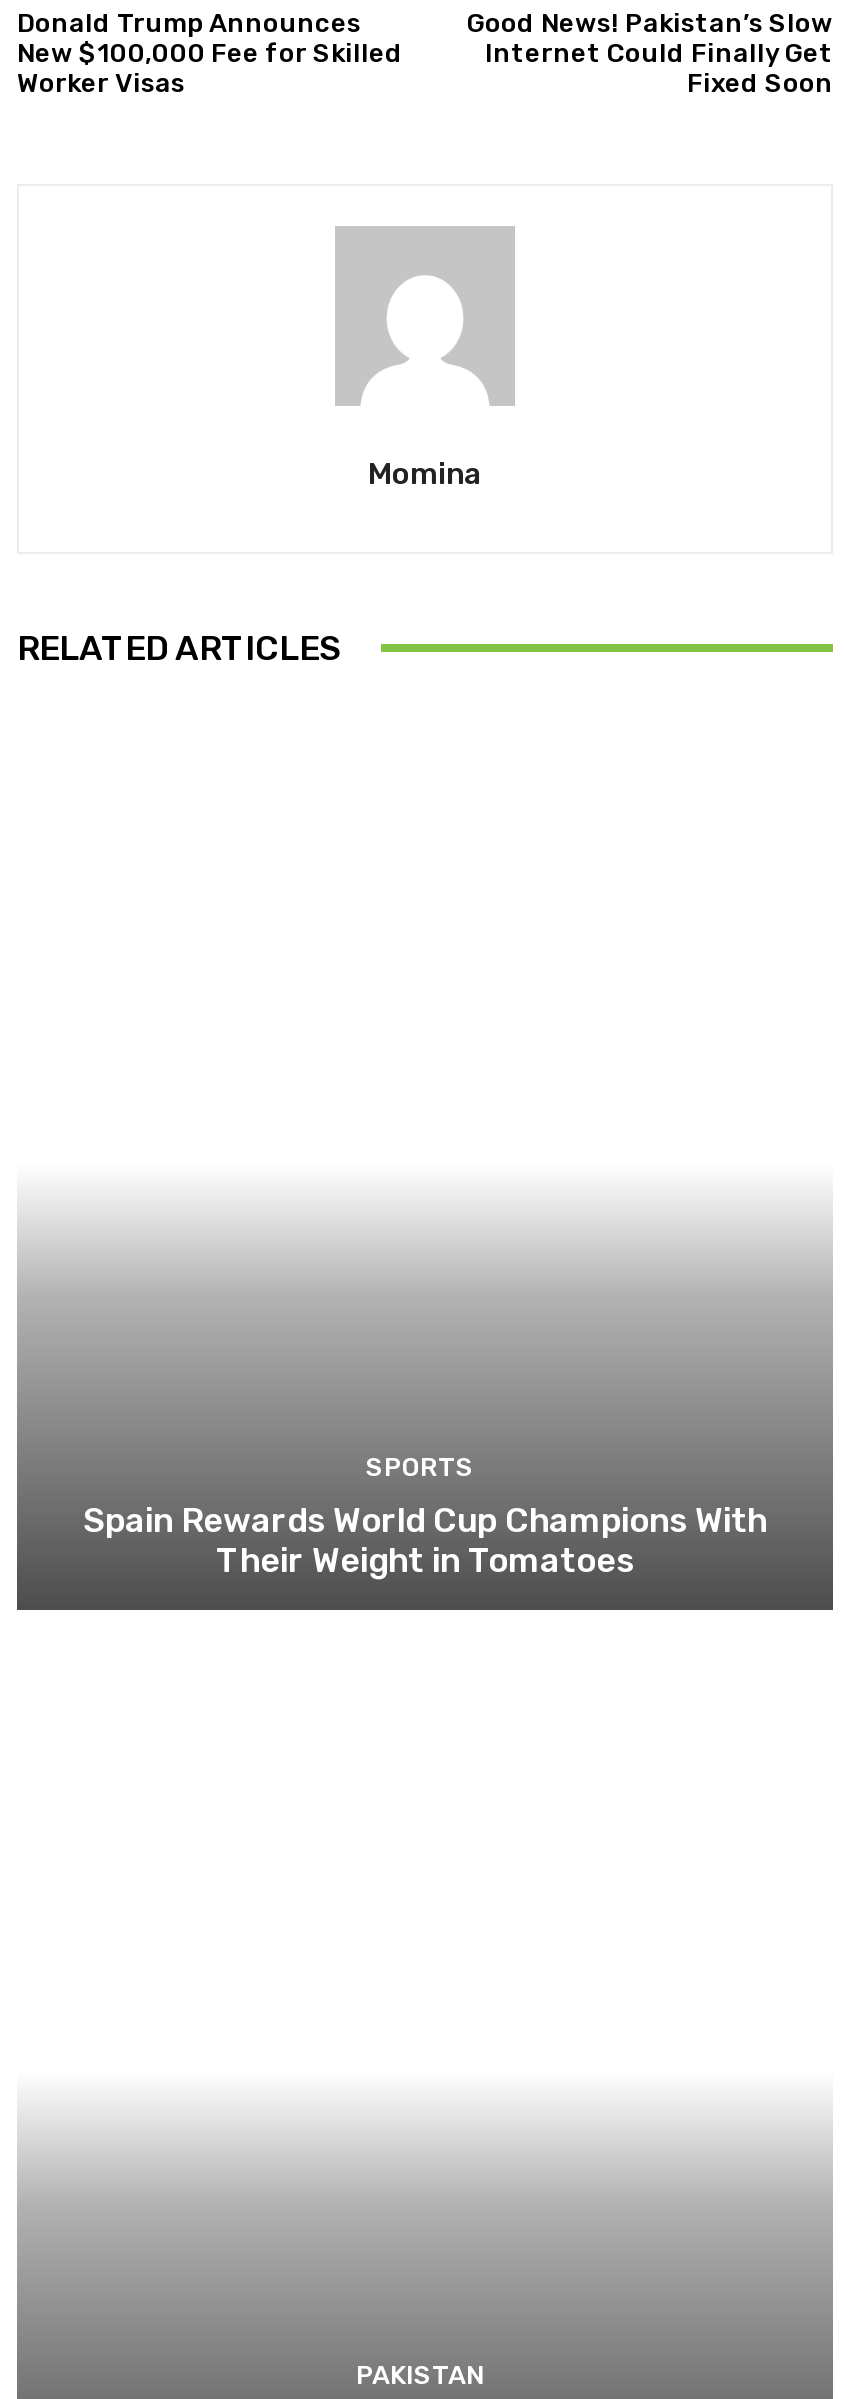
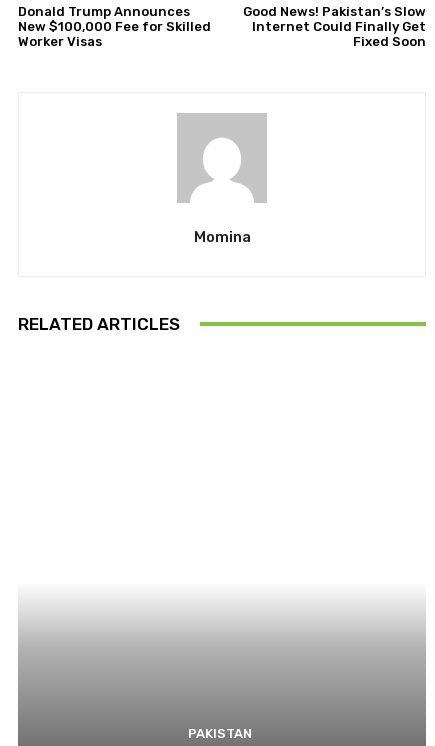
- SPORTS
- Spain Rewards World Cup Champions With
- Their Weight in Tomatoes
